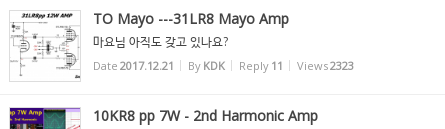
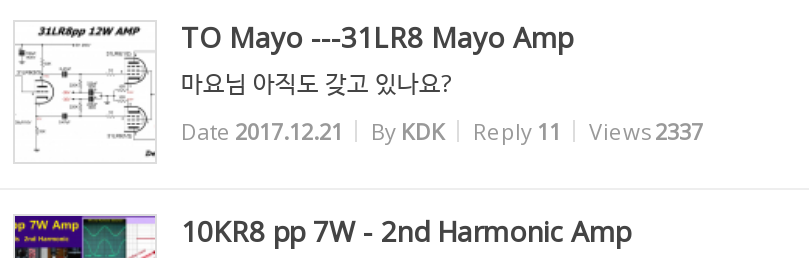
- Date 2017.12.21 By KDK Reply 11 Views 2323
+ Date 2017.12.21 By KDK Reply 11 Views 2337
